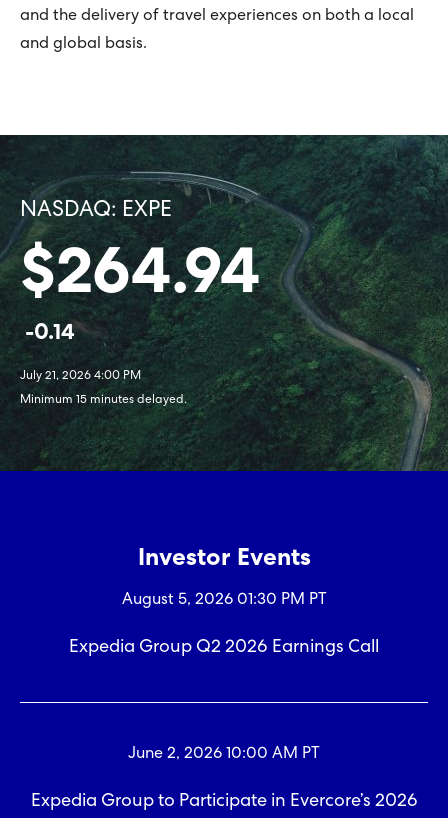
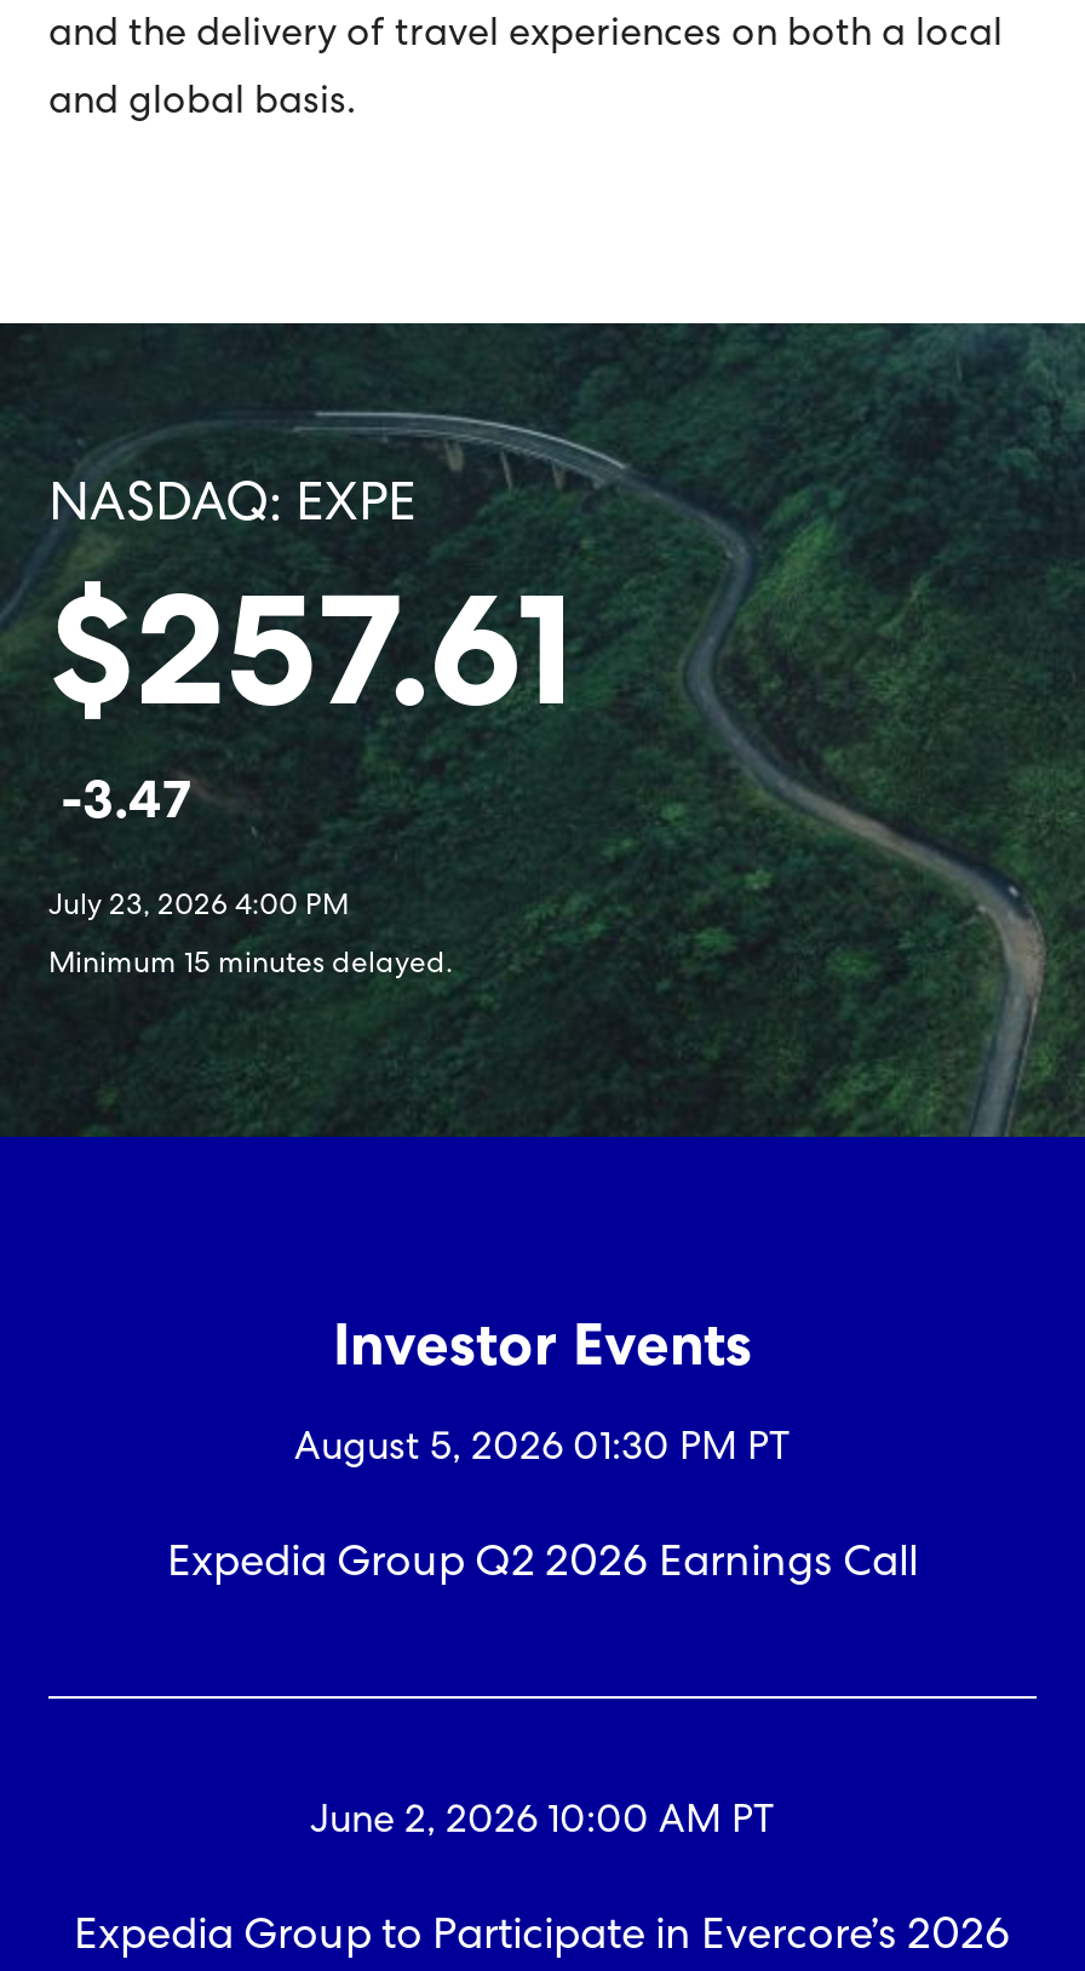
- 264.94
+ 257.61

- -0.14
+ -3.47

- July 21, 2026 4:00 PM
+ July 23, 2026 4:00 PM
